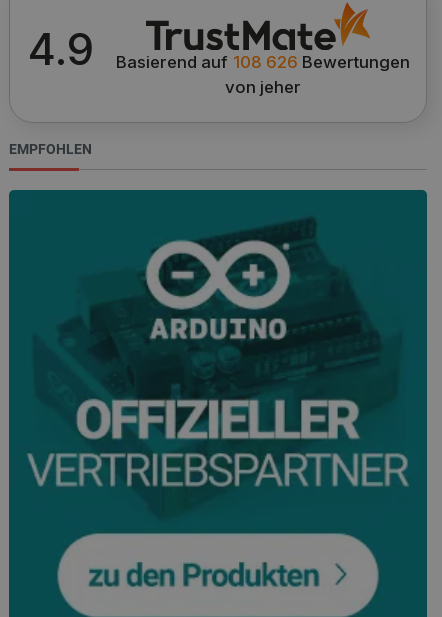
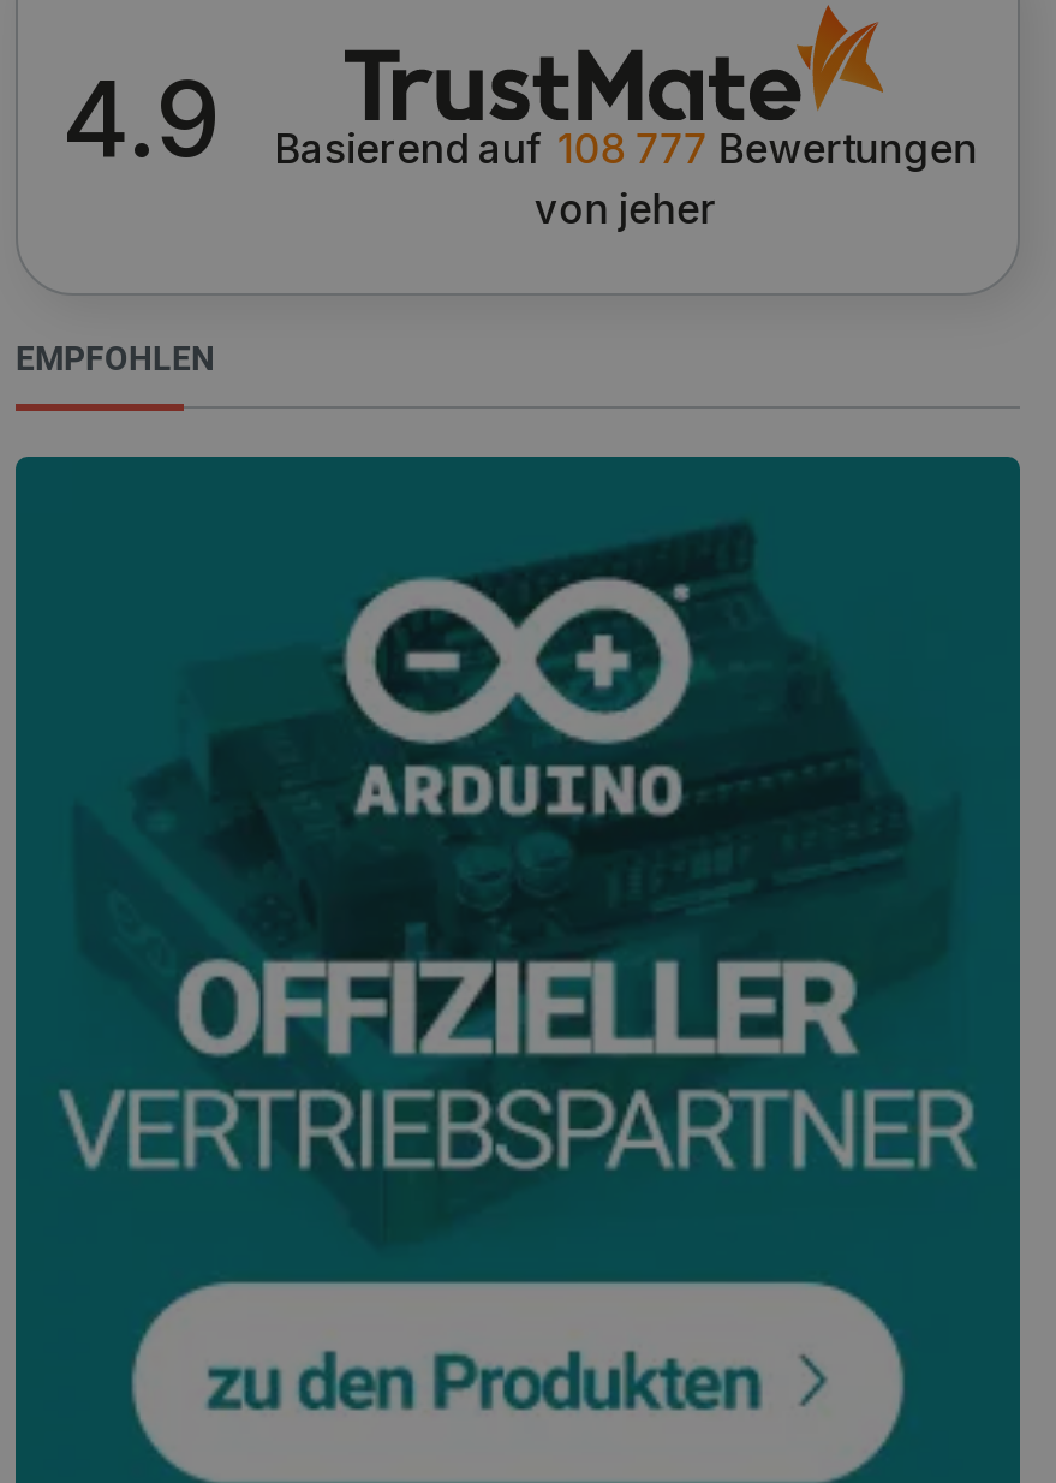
- Basierend auf 108 626 Bewertungen
+ Basierend auf 108 777 Bewertungen
